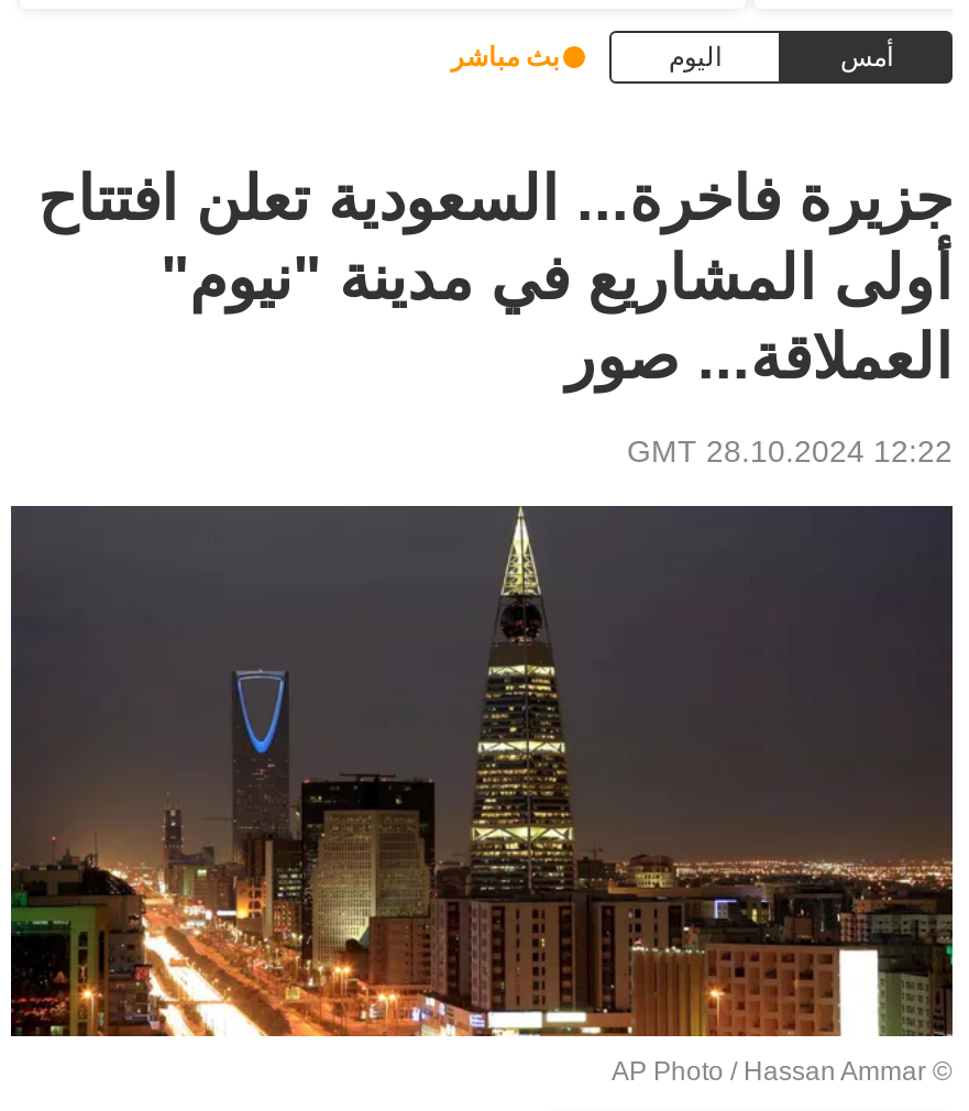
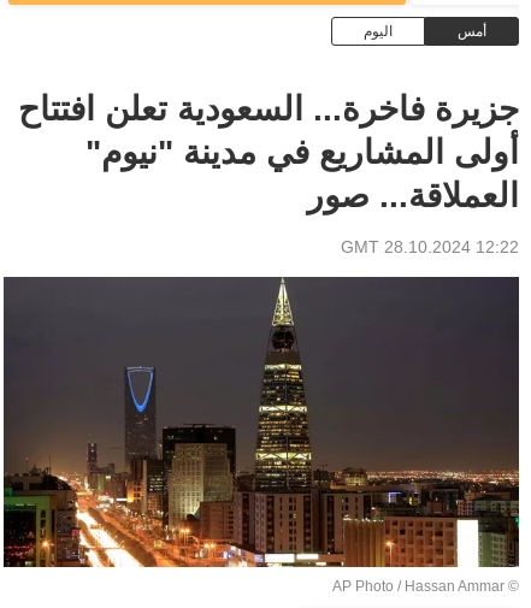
- بث مباشر
